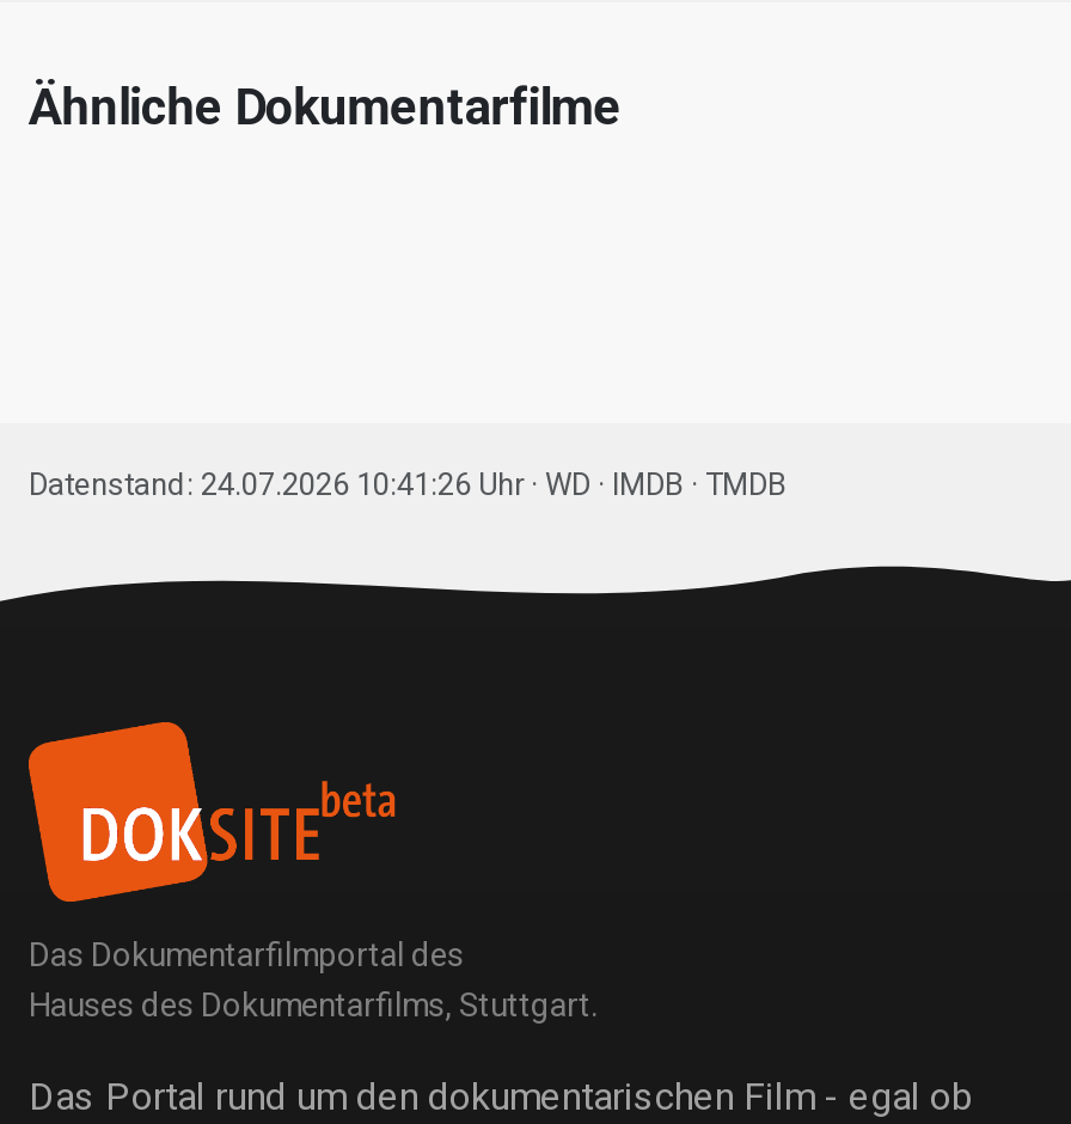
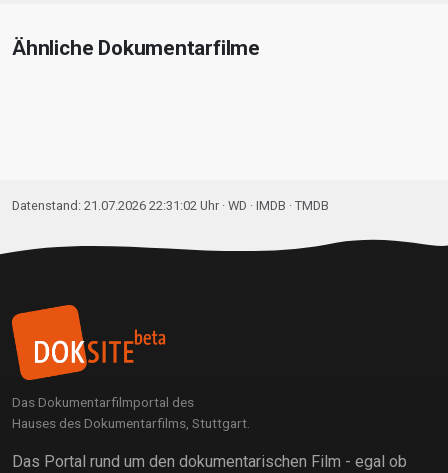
- Datenstand: 24.07.2026 10:41:26 Uhr · WD · IMDB · TMDB
+ Datenstand: 21.07.2026 22:31:02 Uhr · WD · IMDB · TMDB
